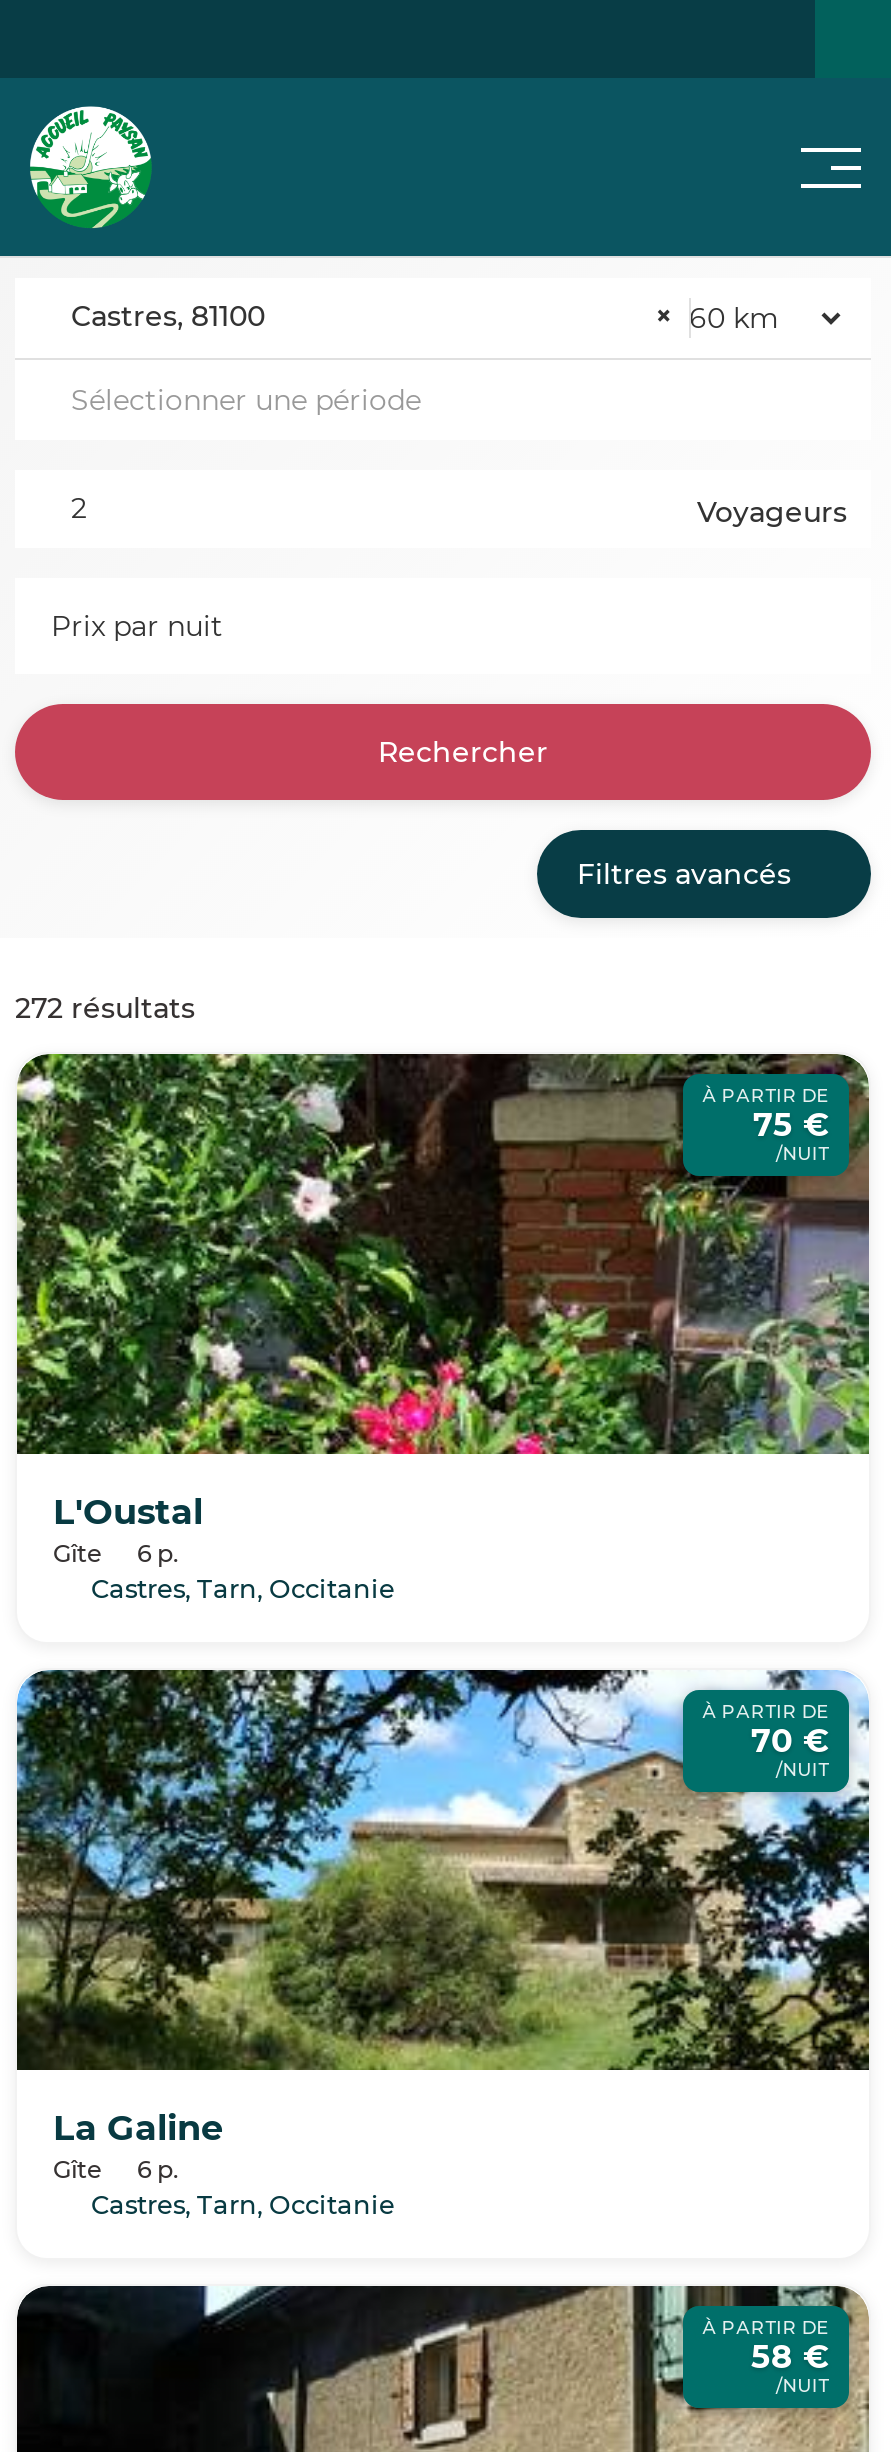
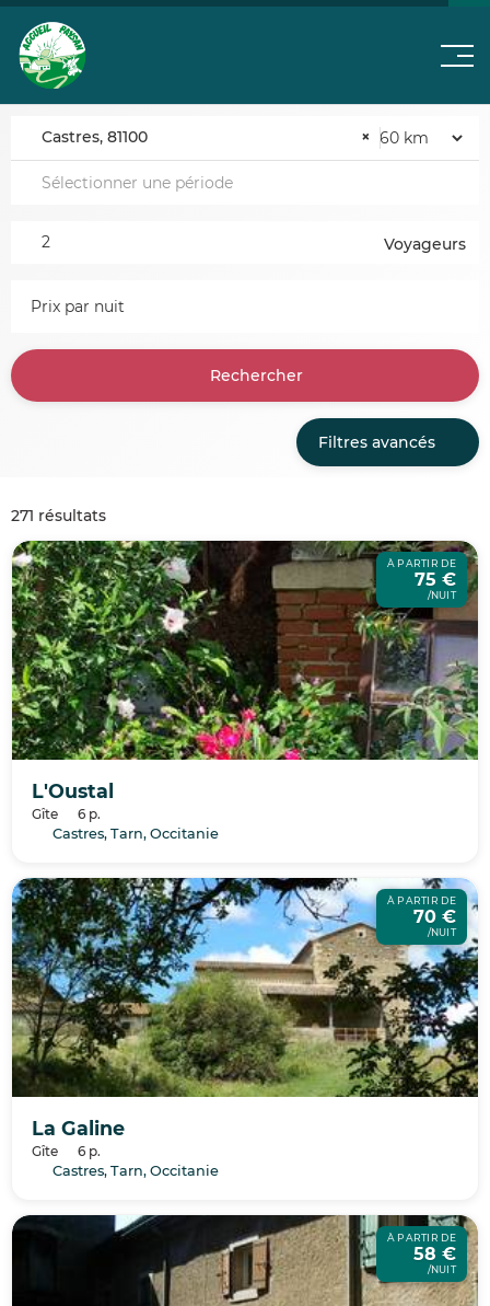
- 272 résultats
+ 271 résultats
